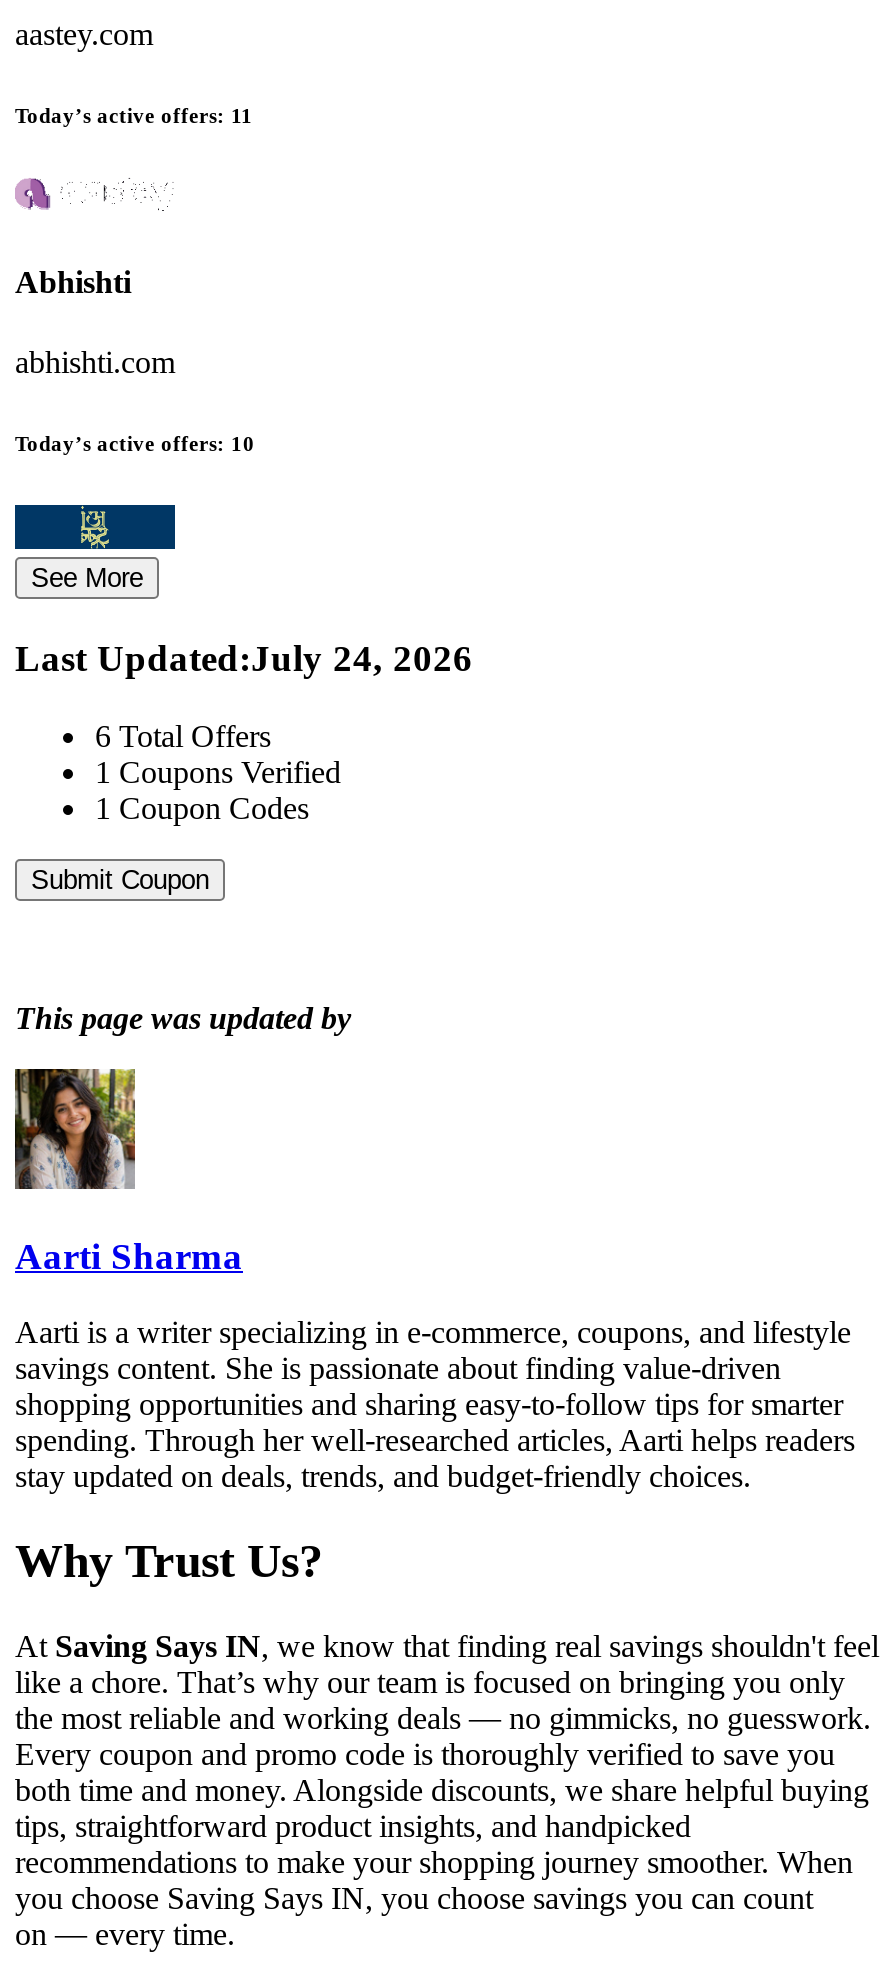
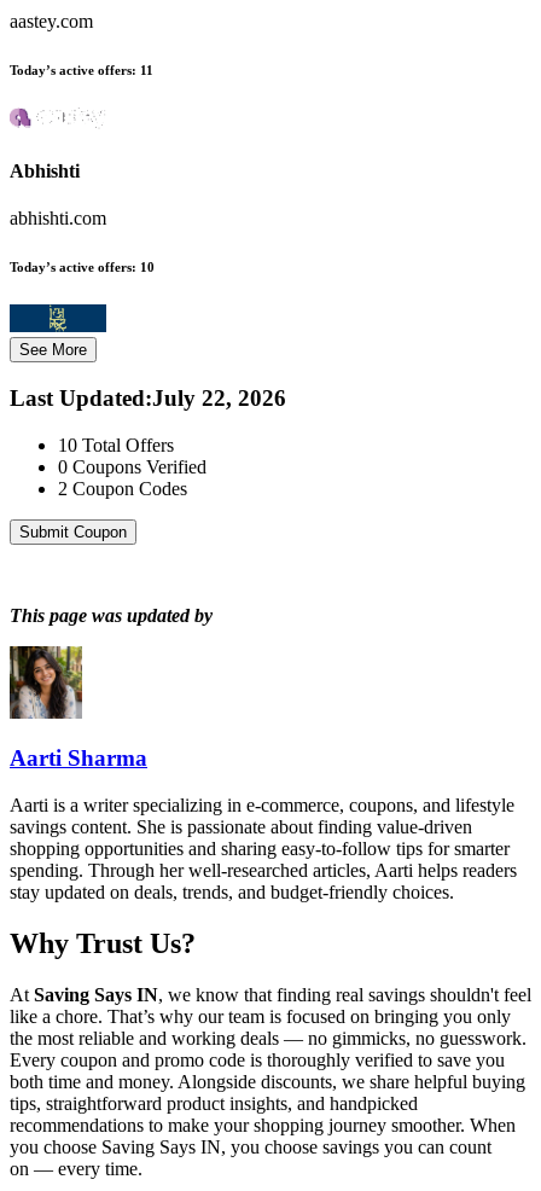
- Last Updated:July 24, 2026
+ Last Updated:July 22, 2026

- 6 Total Offers
+ 10 Total Offers

- 1 Coupons Verified
+ 0 Coupons Verified

- 1 Coupon Codes
+ 2 Coupon Codes
